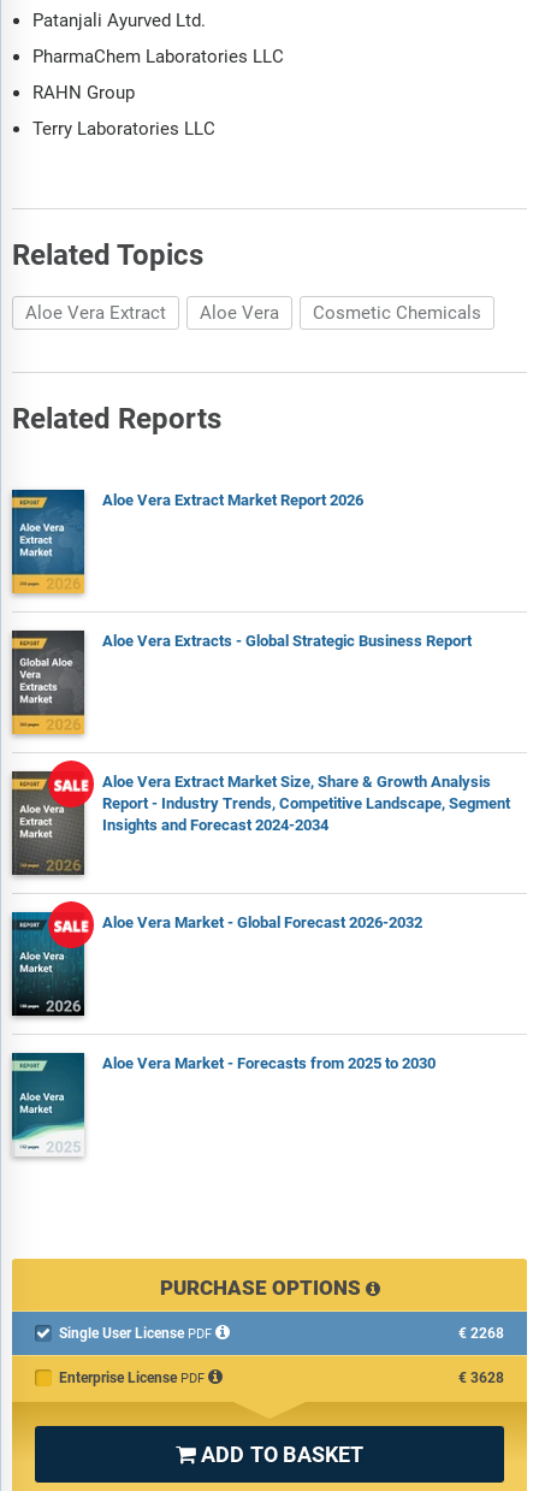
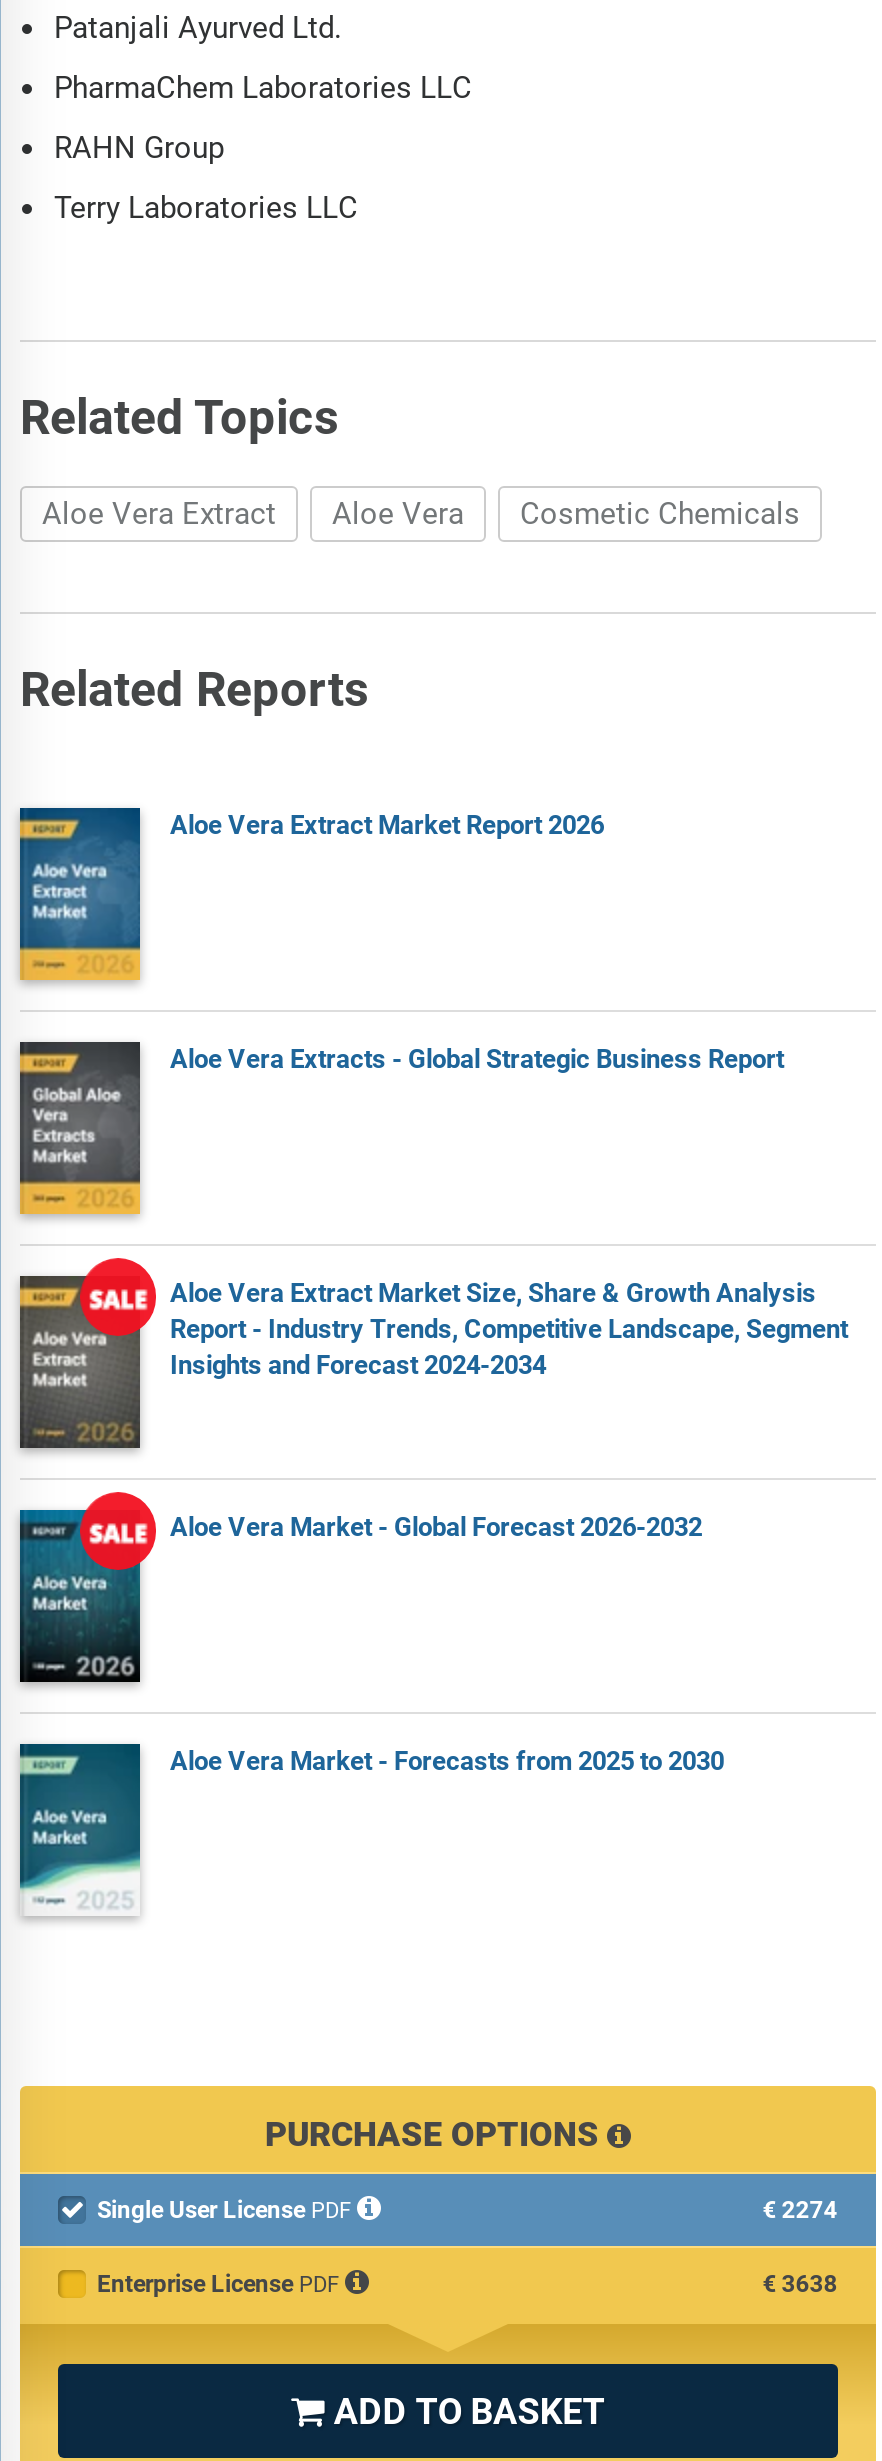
- €2268
+ €2274

- €3628
+ €3638
